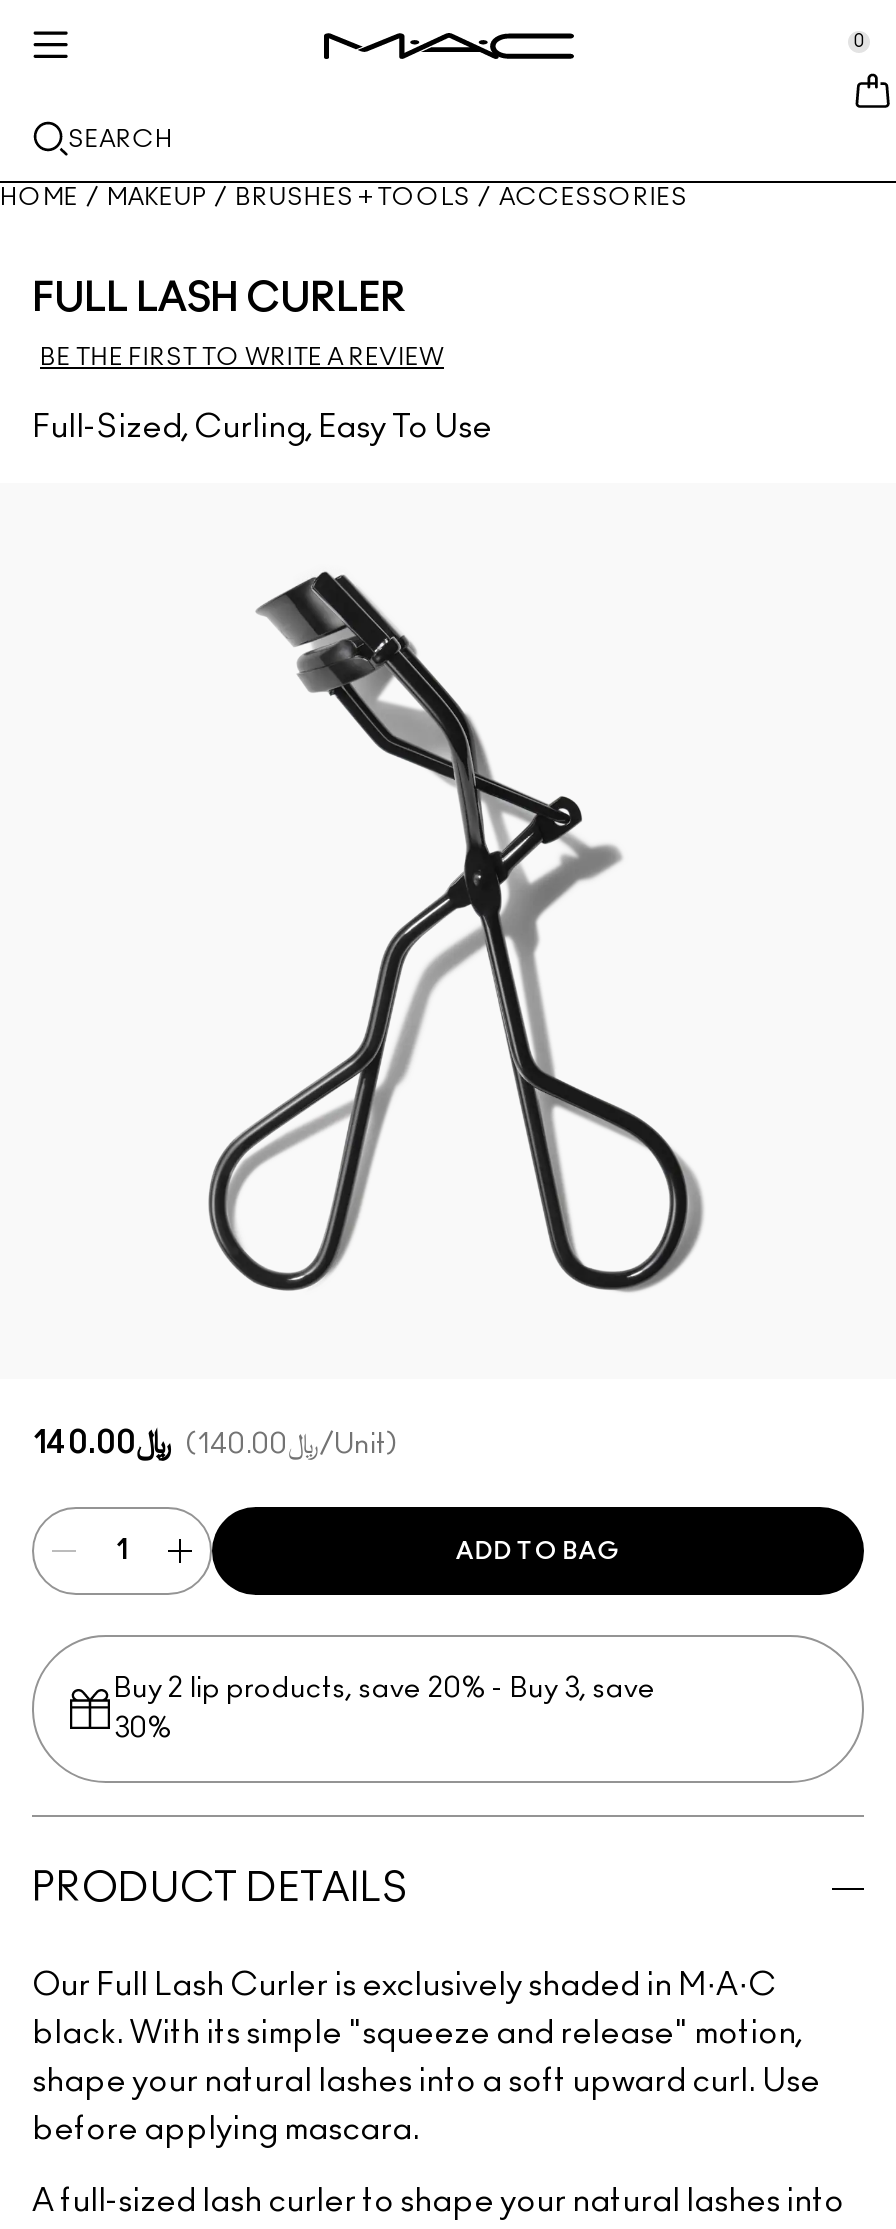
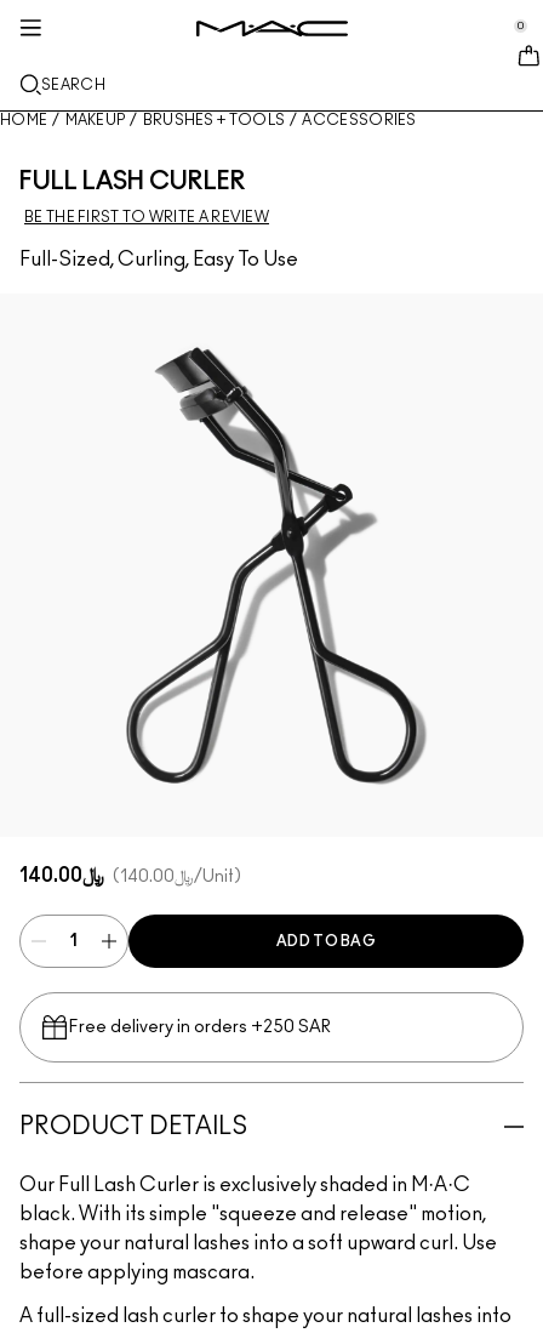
- Buy 2 lip products, save 20% - Buy 3, save
- 30%
+ Free delivery in orders +250 SAR
